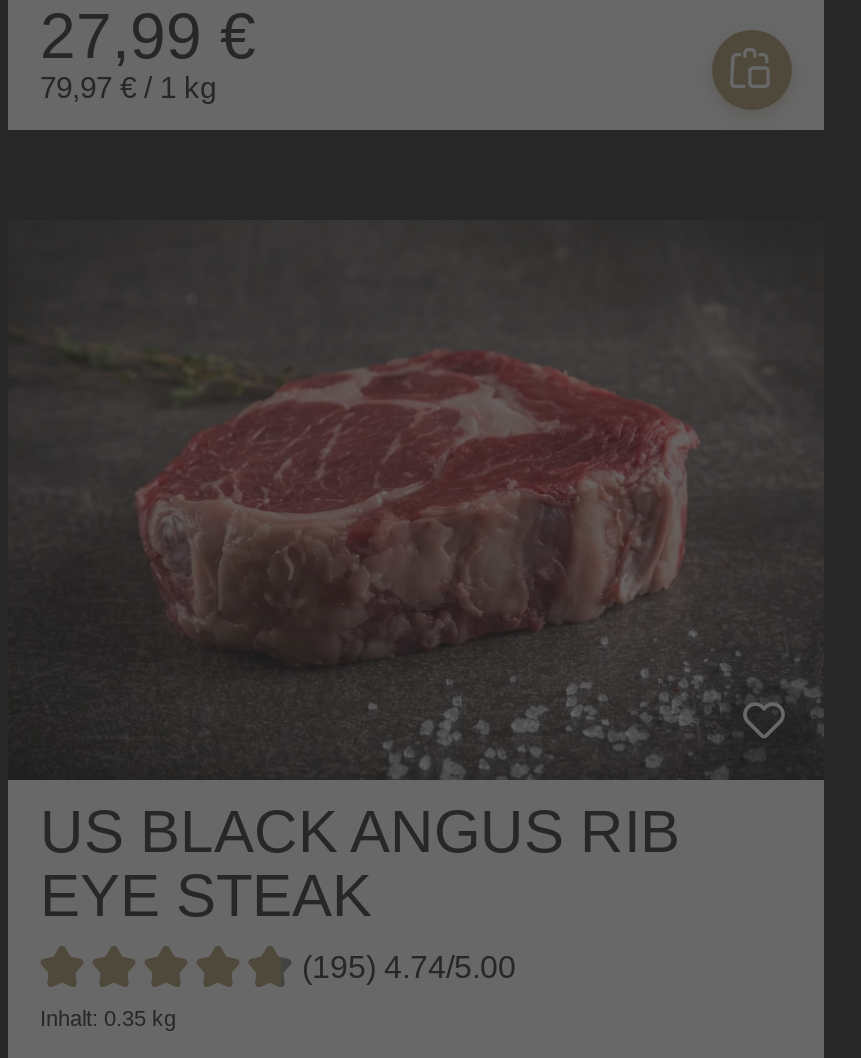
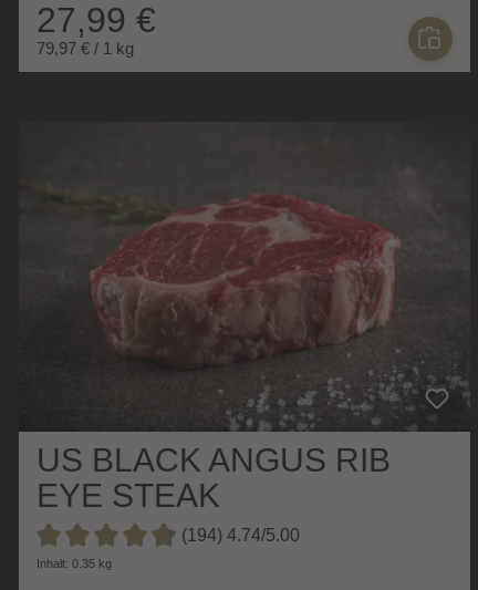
- (195) 4.74/5.00
+ (194) 4.74/5.00
